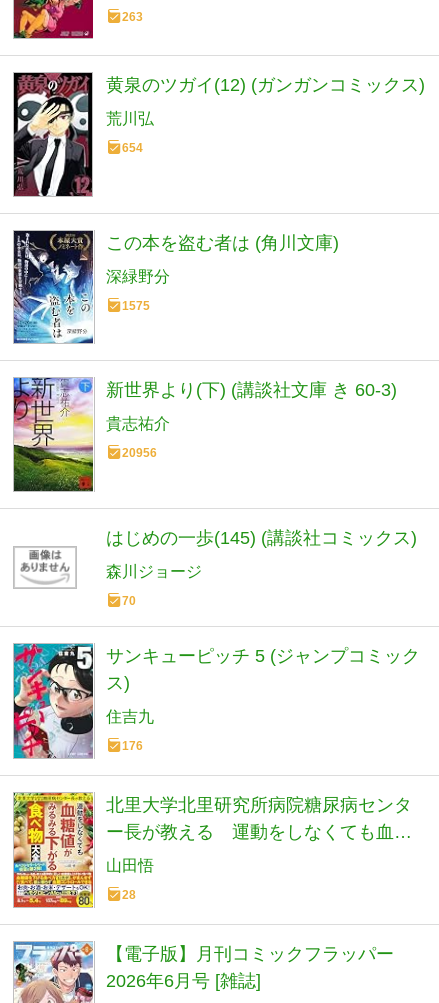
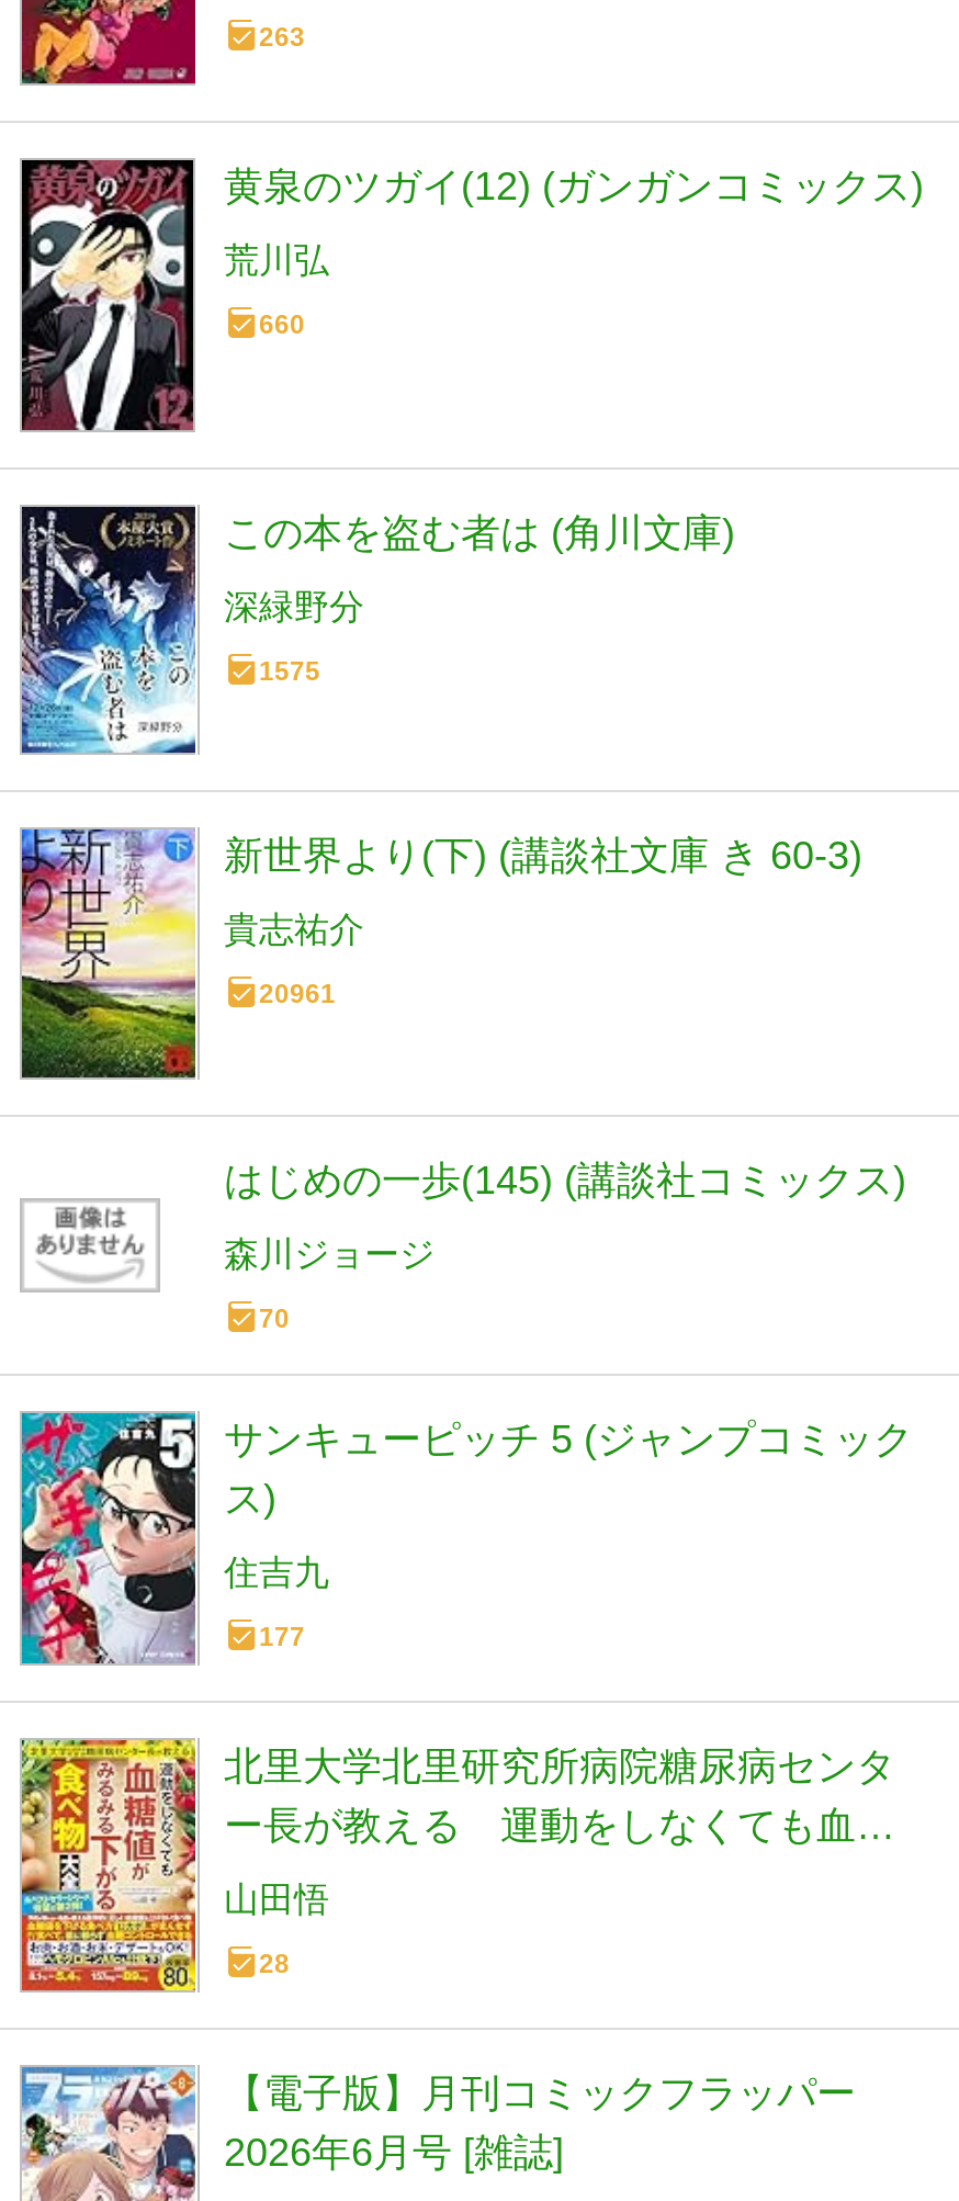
- 654
+ 660

- 20956
+ 20961

- 176
+ 177
